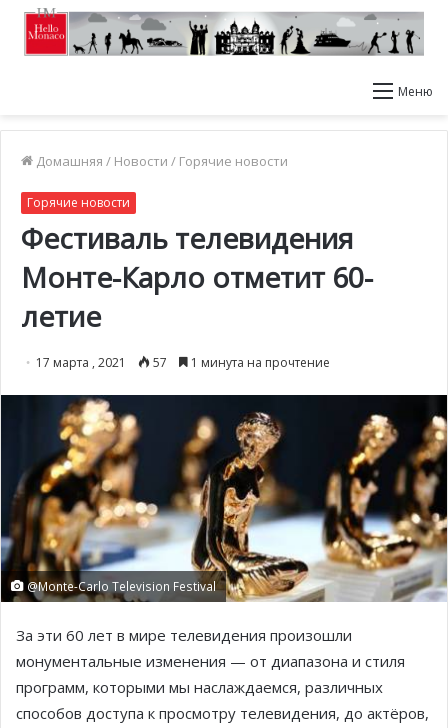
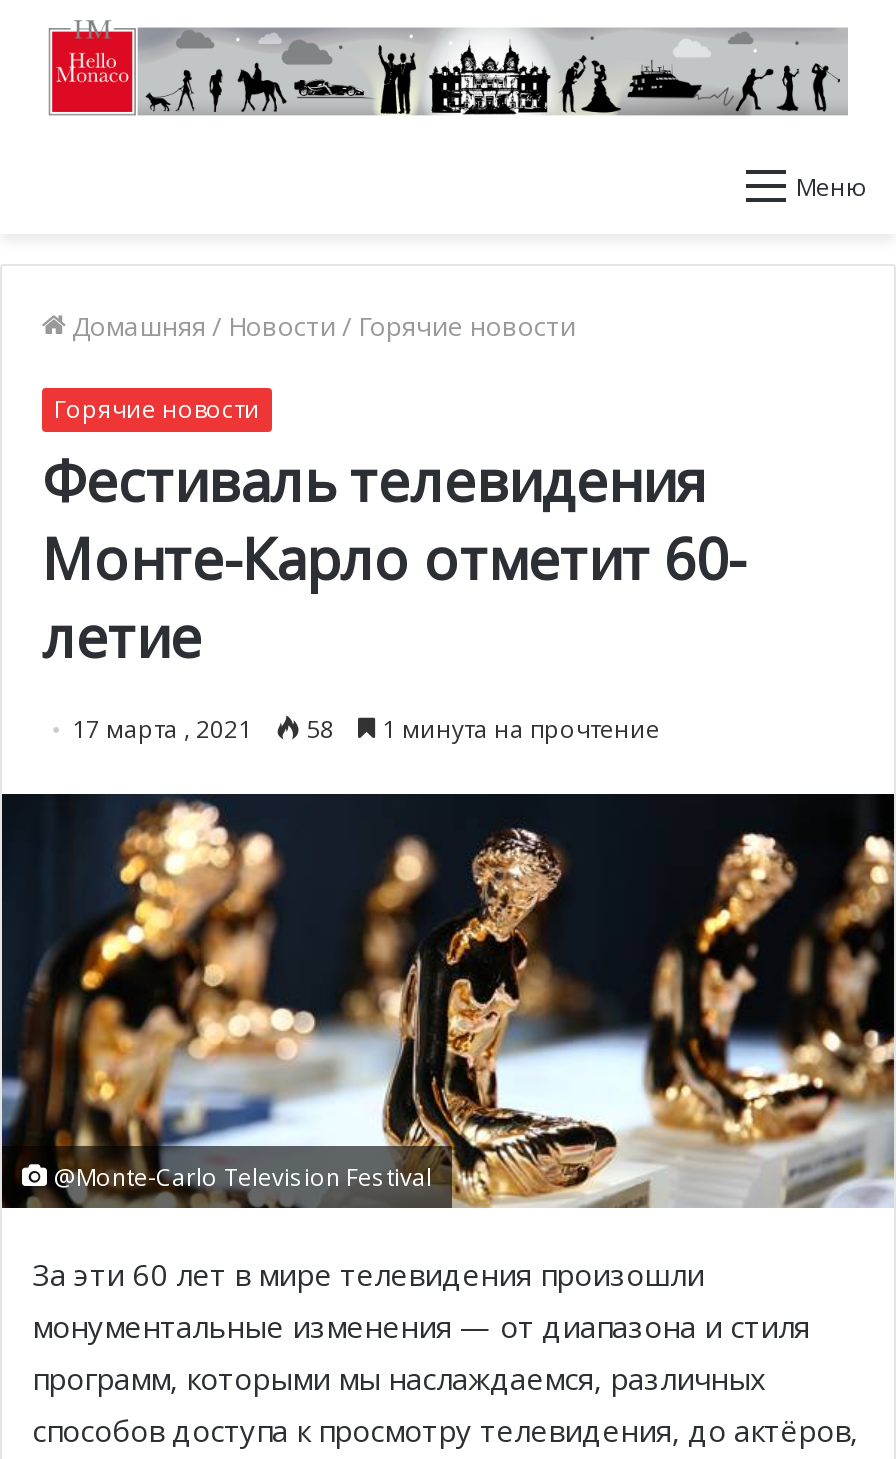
- 57
+ 58
